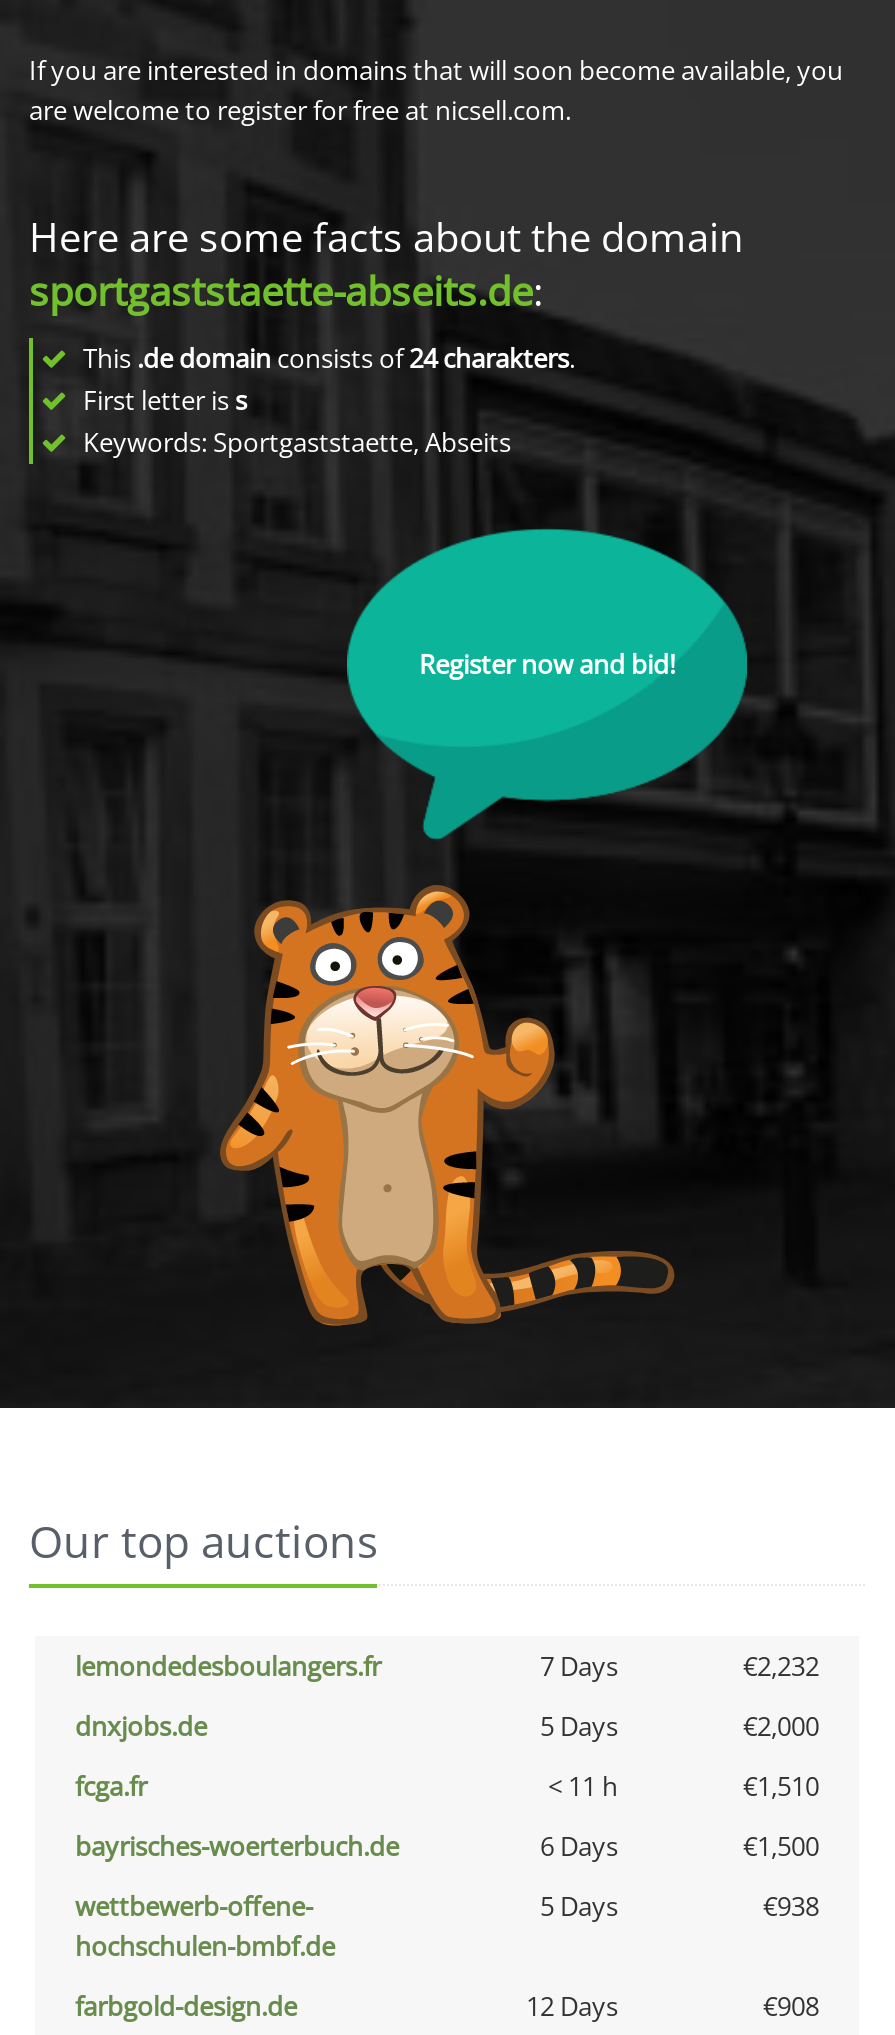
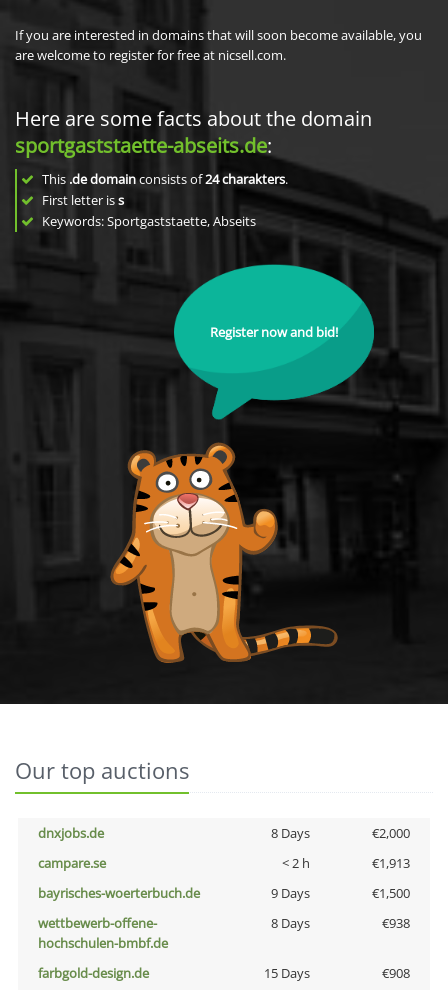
- lemondedesboulangers.fr
- 7 Days
- €2,232

- 5 Days
+ 8 Days

- fcga.fr
- < 11 h
- €1,510
+ campare.se
+ < 2 h
+ €1,913

- 6 Days
+ 9 Days

- 5 Days
+ 8 Days

- 12 Days
+ 15 Days
